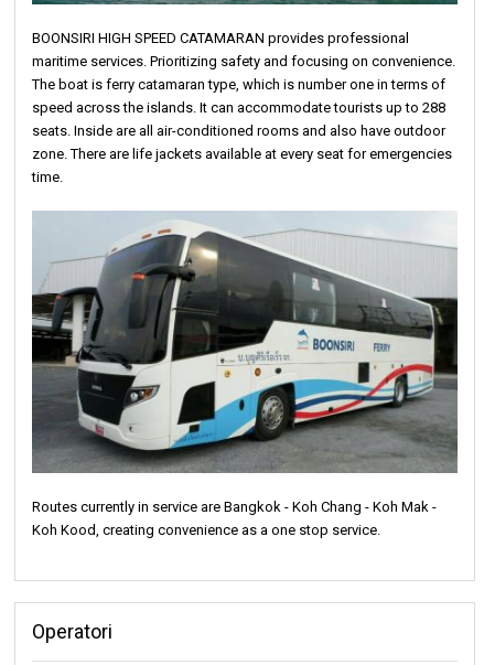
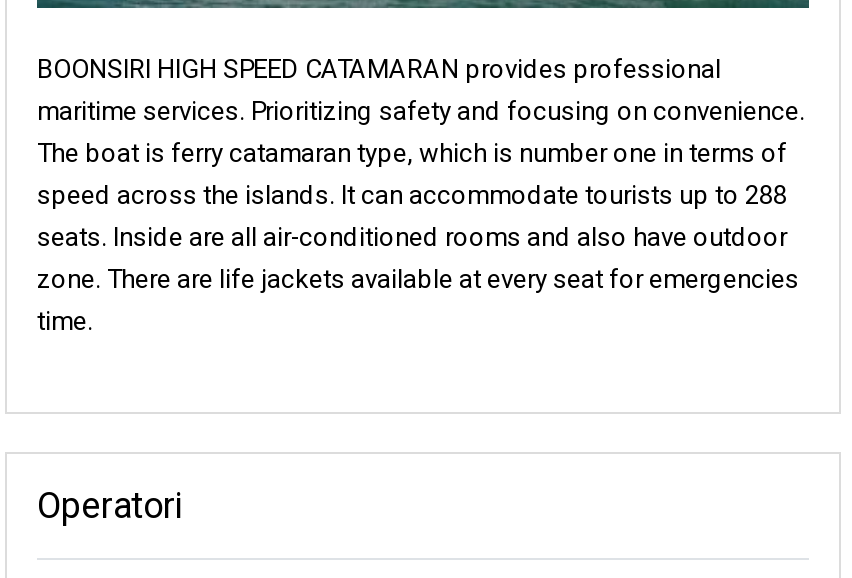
- [image]
- Routes currently in service are Bangkok - Koh Chang - Koh Mak -
- Koh Kood, creating convenience as a one stop service.
